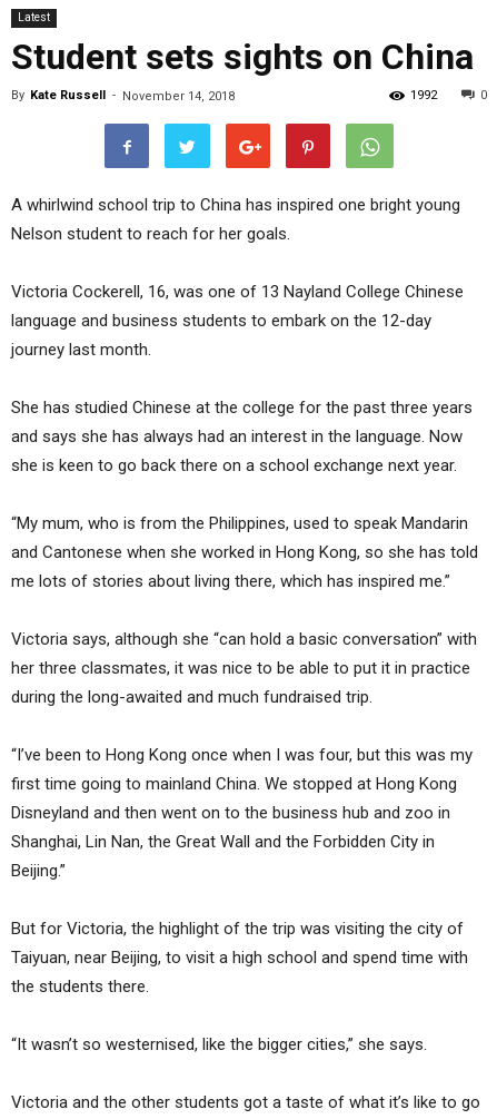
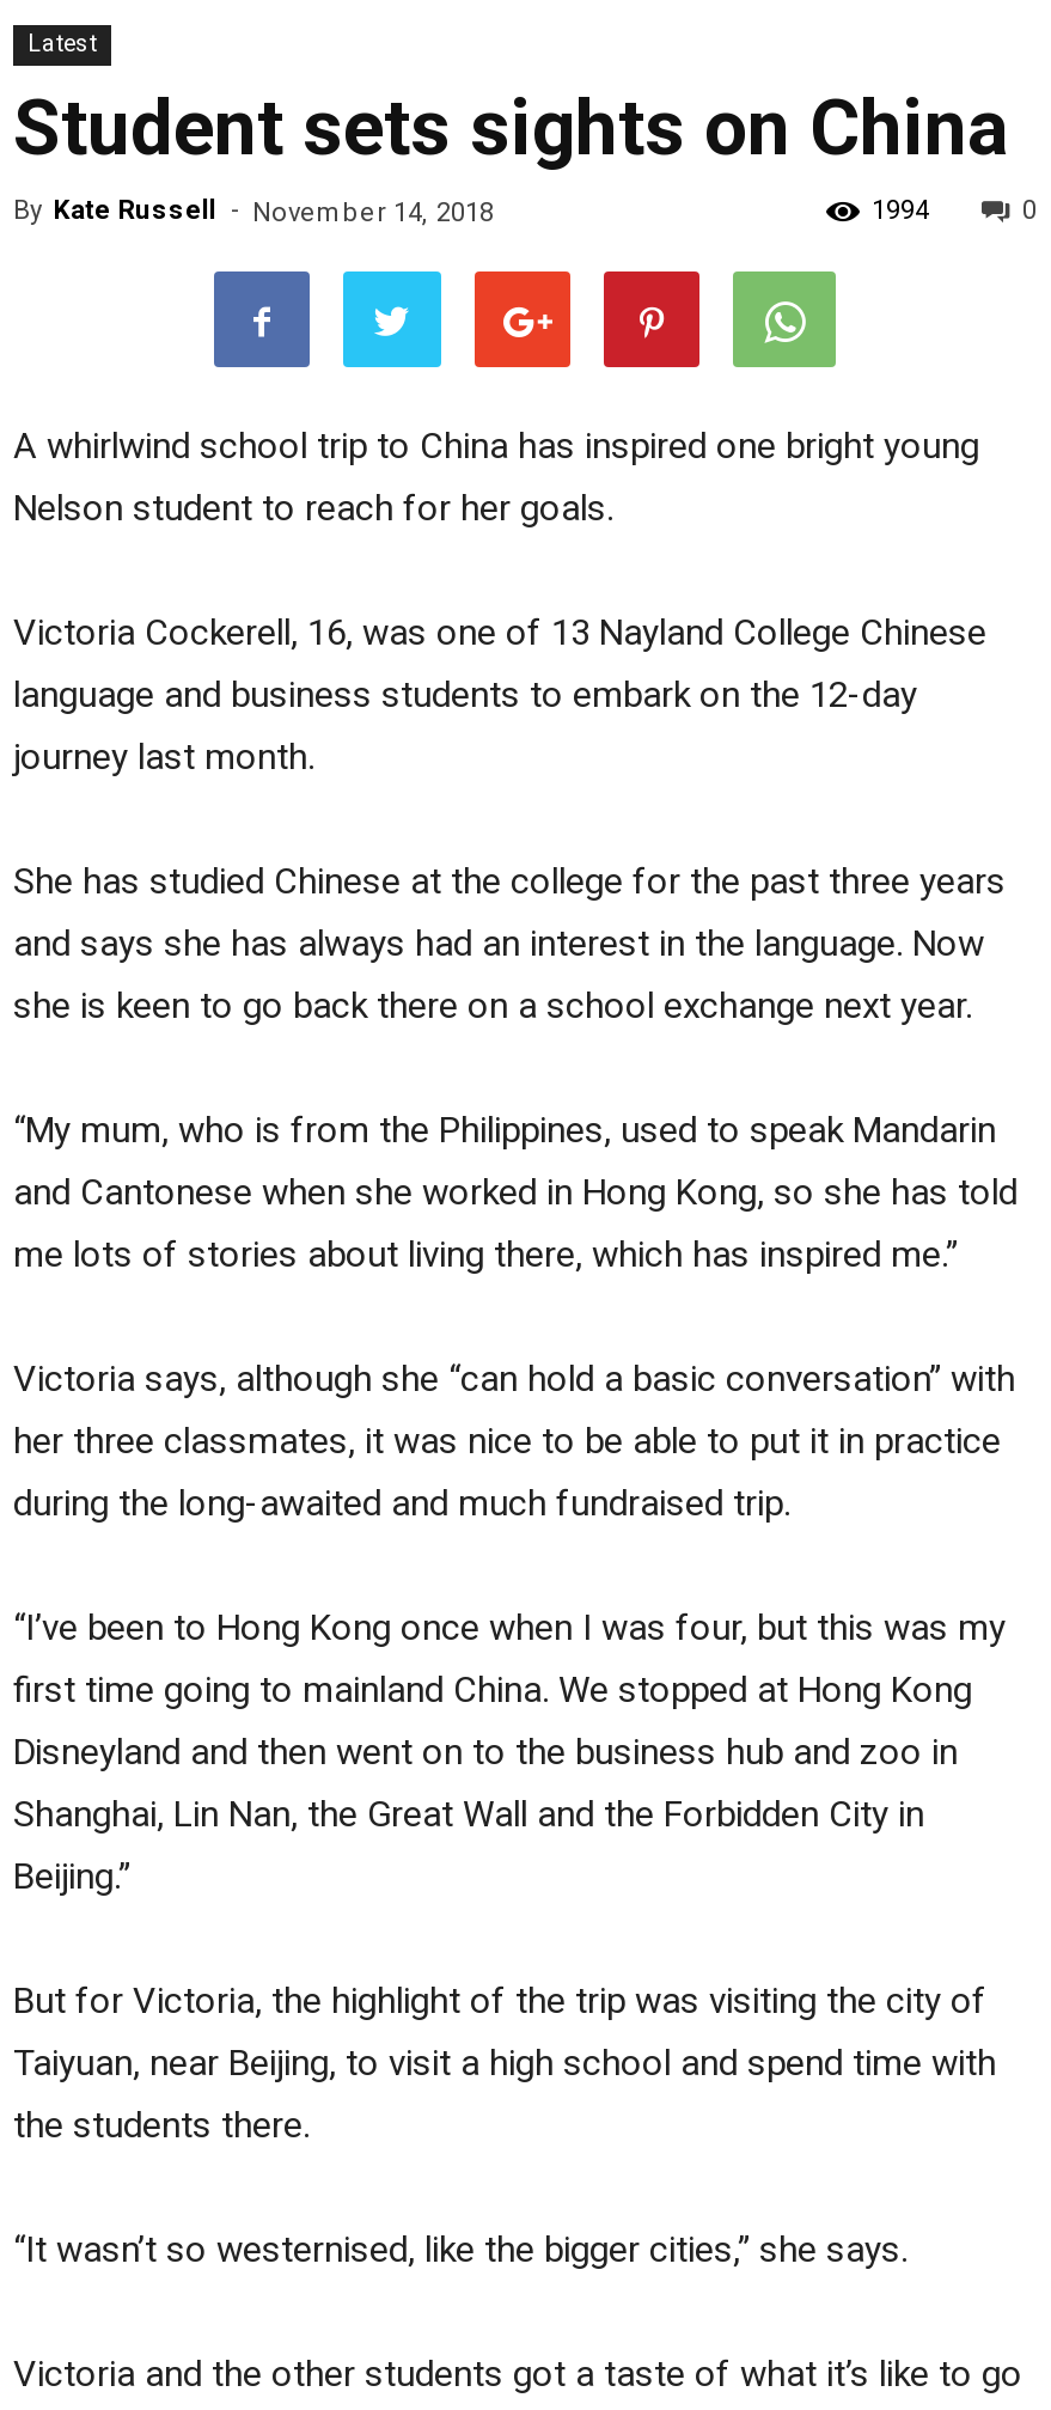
- 1992
+ 1994
